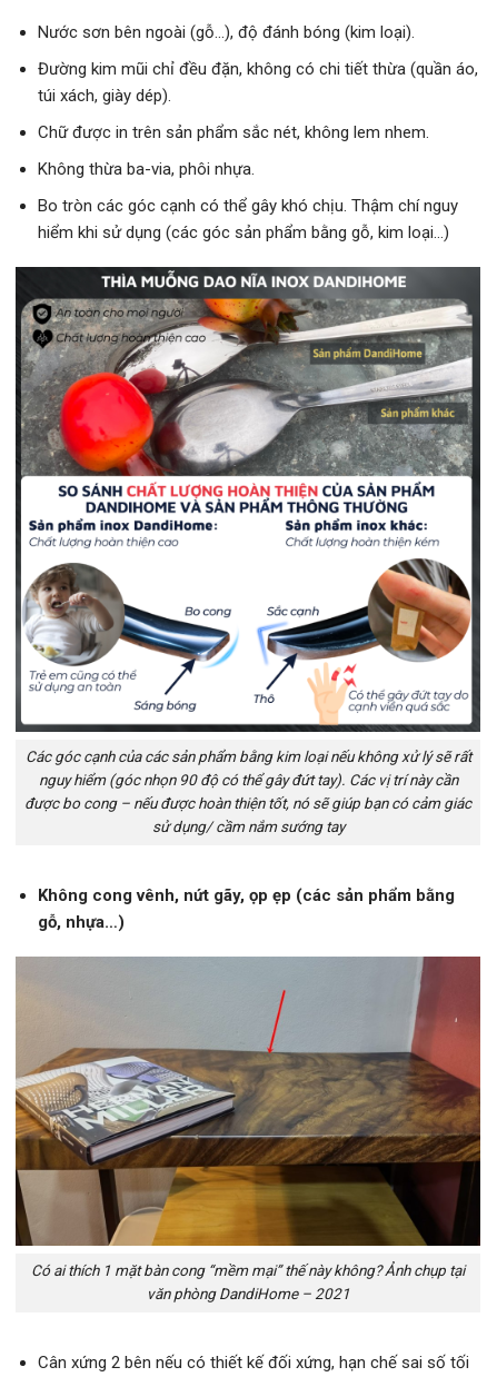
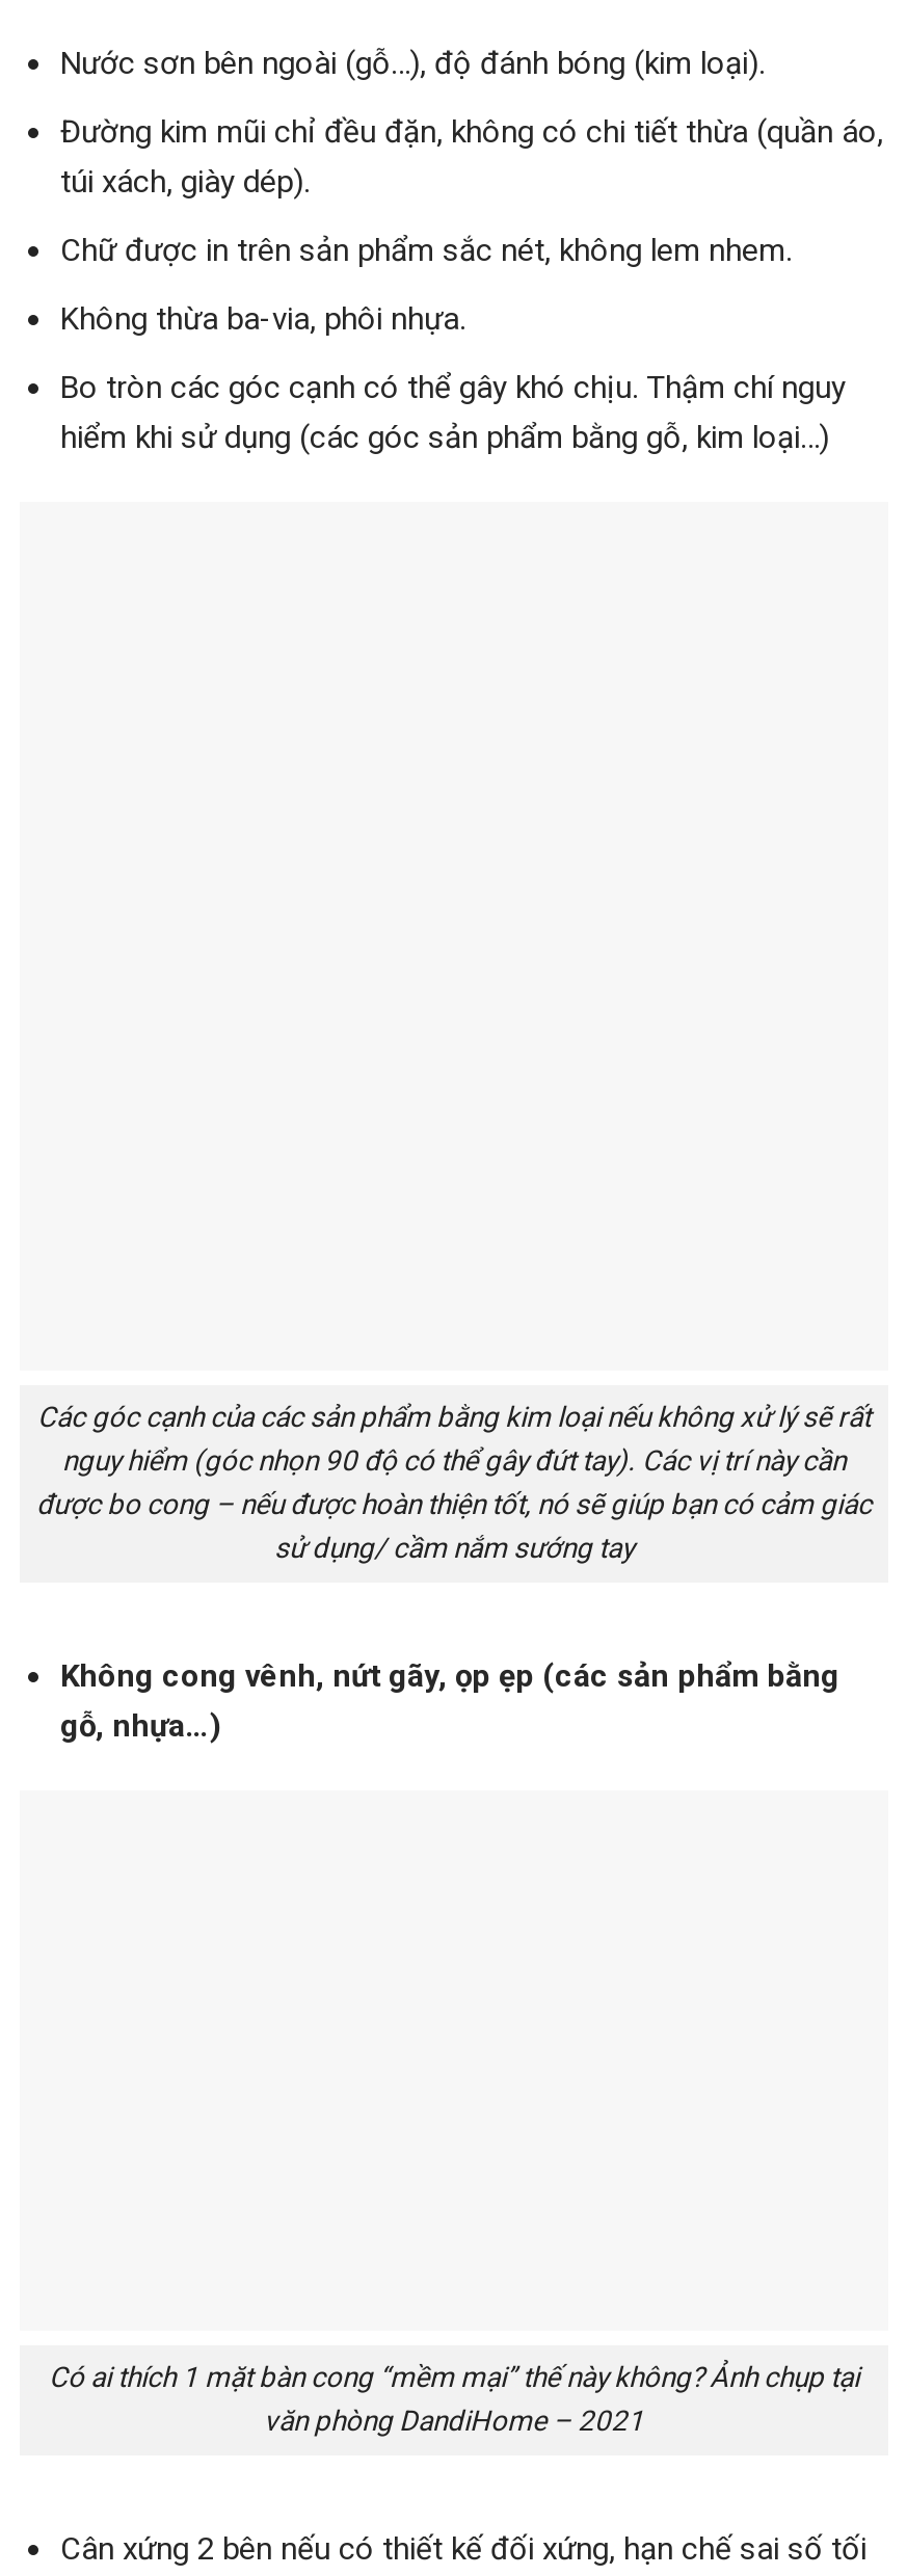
- [image]

- [image]
